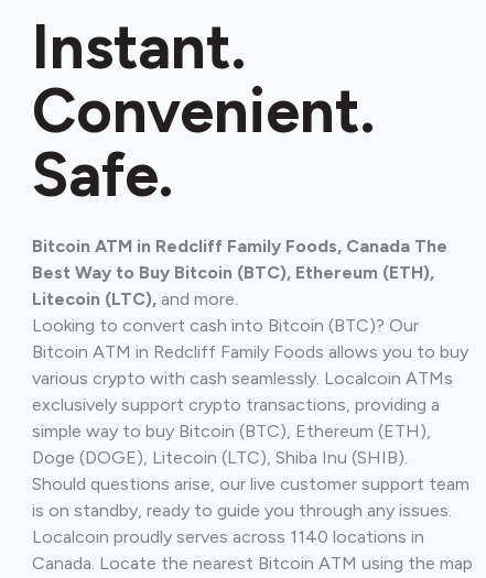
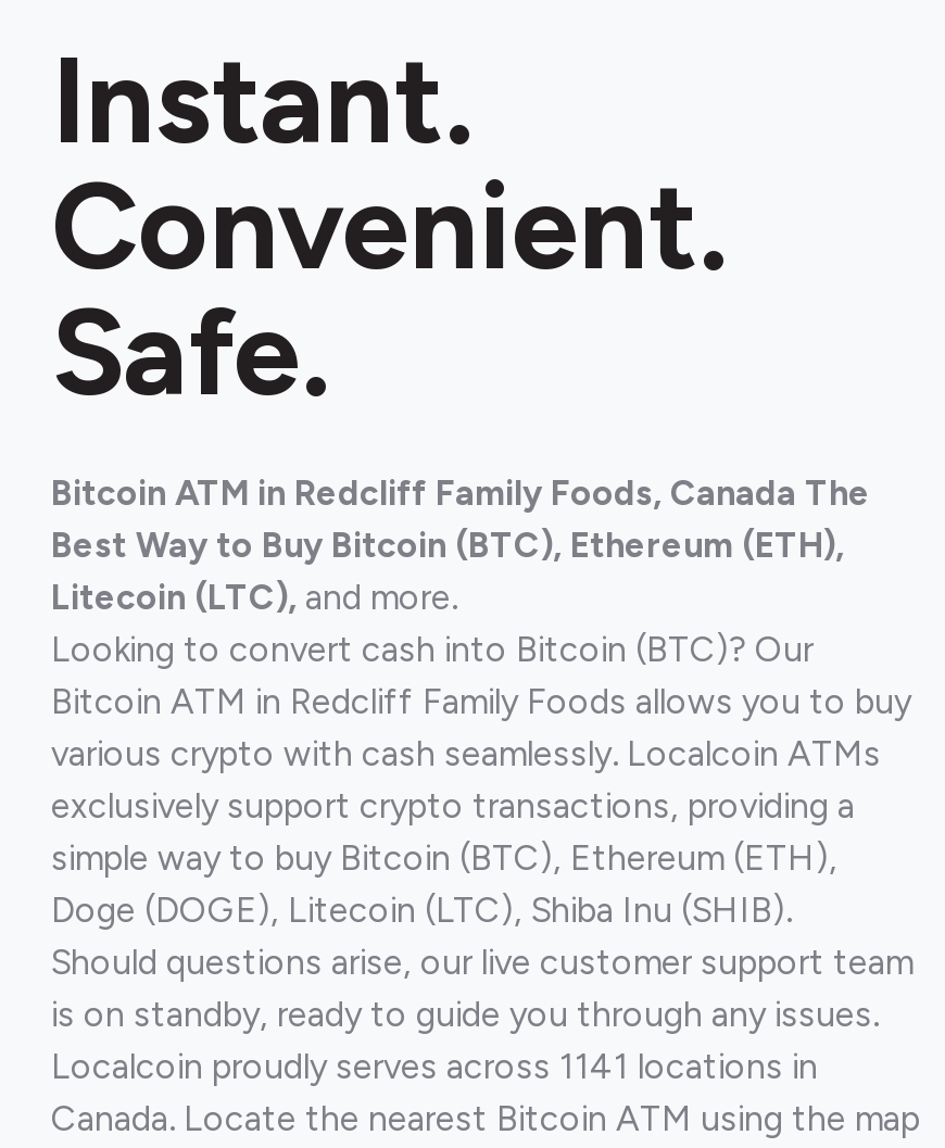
- Localcoin proudly serves across 1140 locations in
+ Localcoin proudly serves across 1141 locations in
